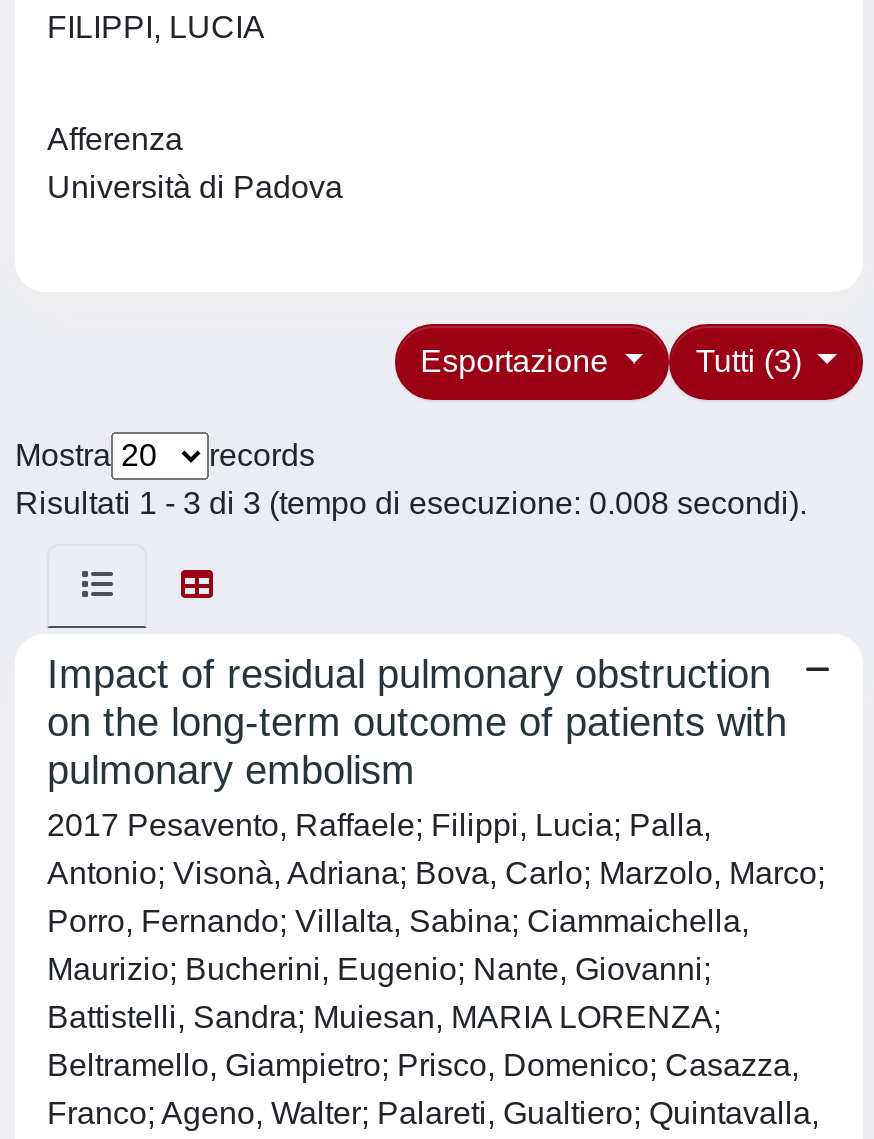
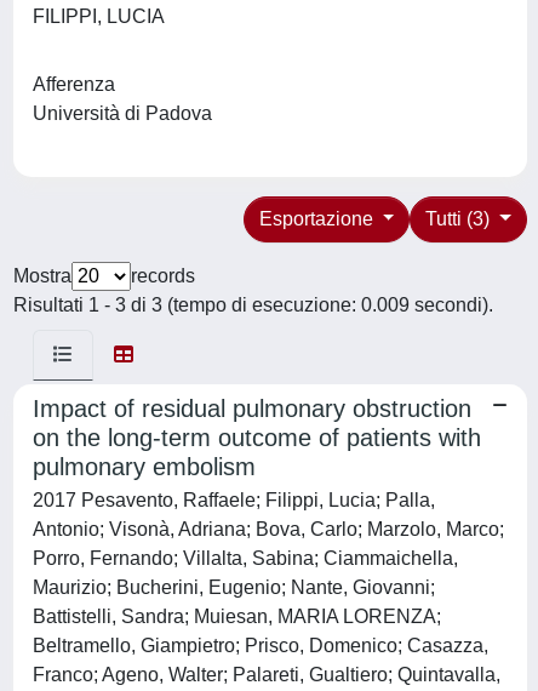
- Risultati 1 - 3 di 3 (tempo di esecuzione: 0.008 secondi).
+ Risultati 1 - 3 di 3 (tempo di esecuzione: 0.009 secondi).
